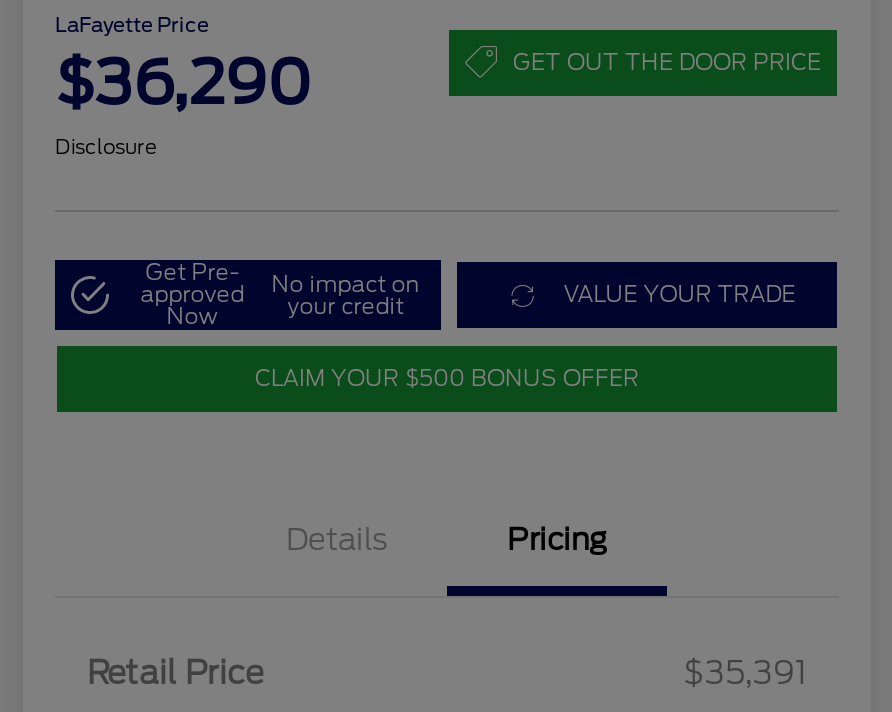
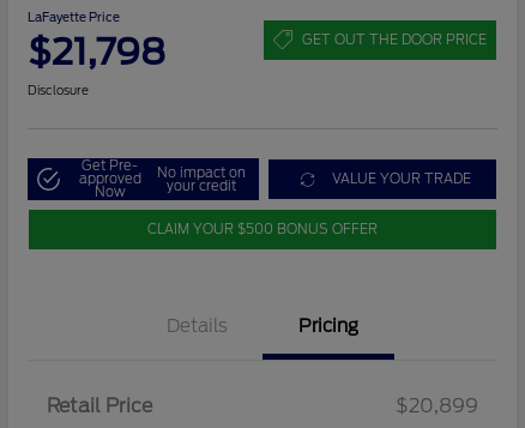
- $36,290
+ $21,798

- $35,391
+ $20,899
